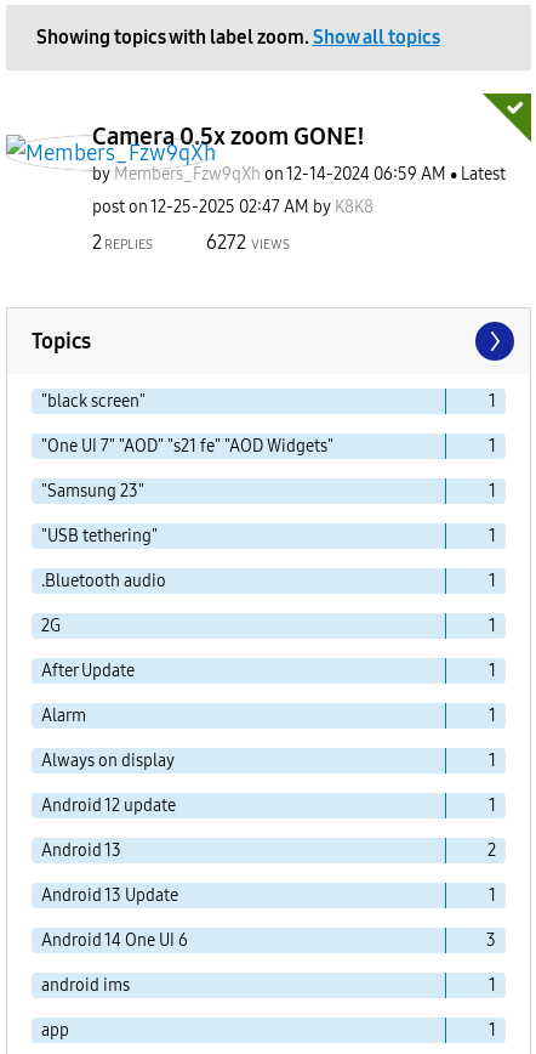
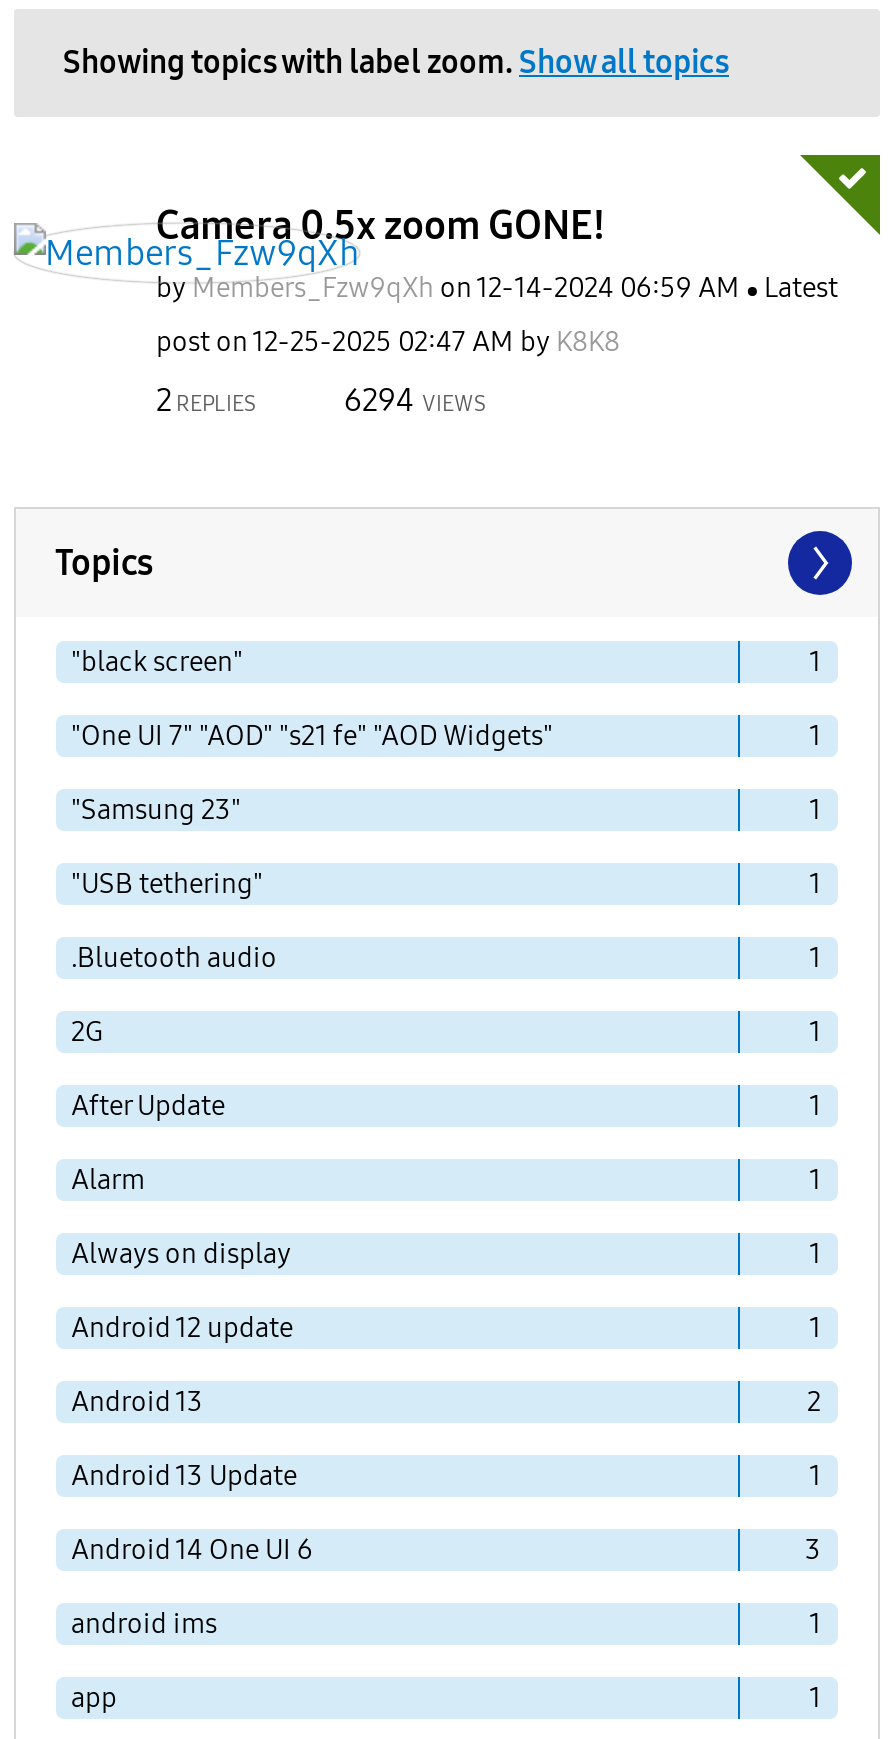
- 6272 VIEWS
+ 6294 VIEWS
